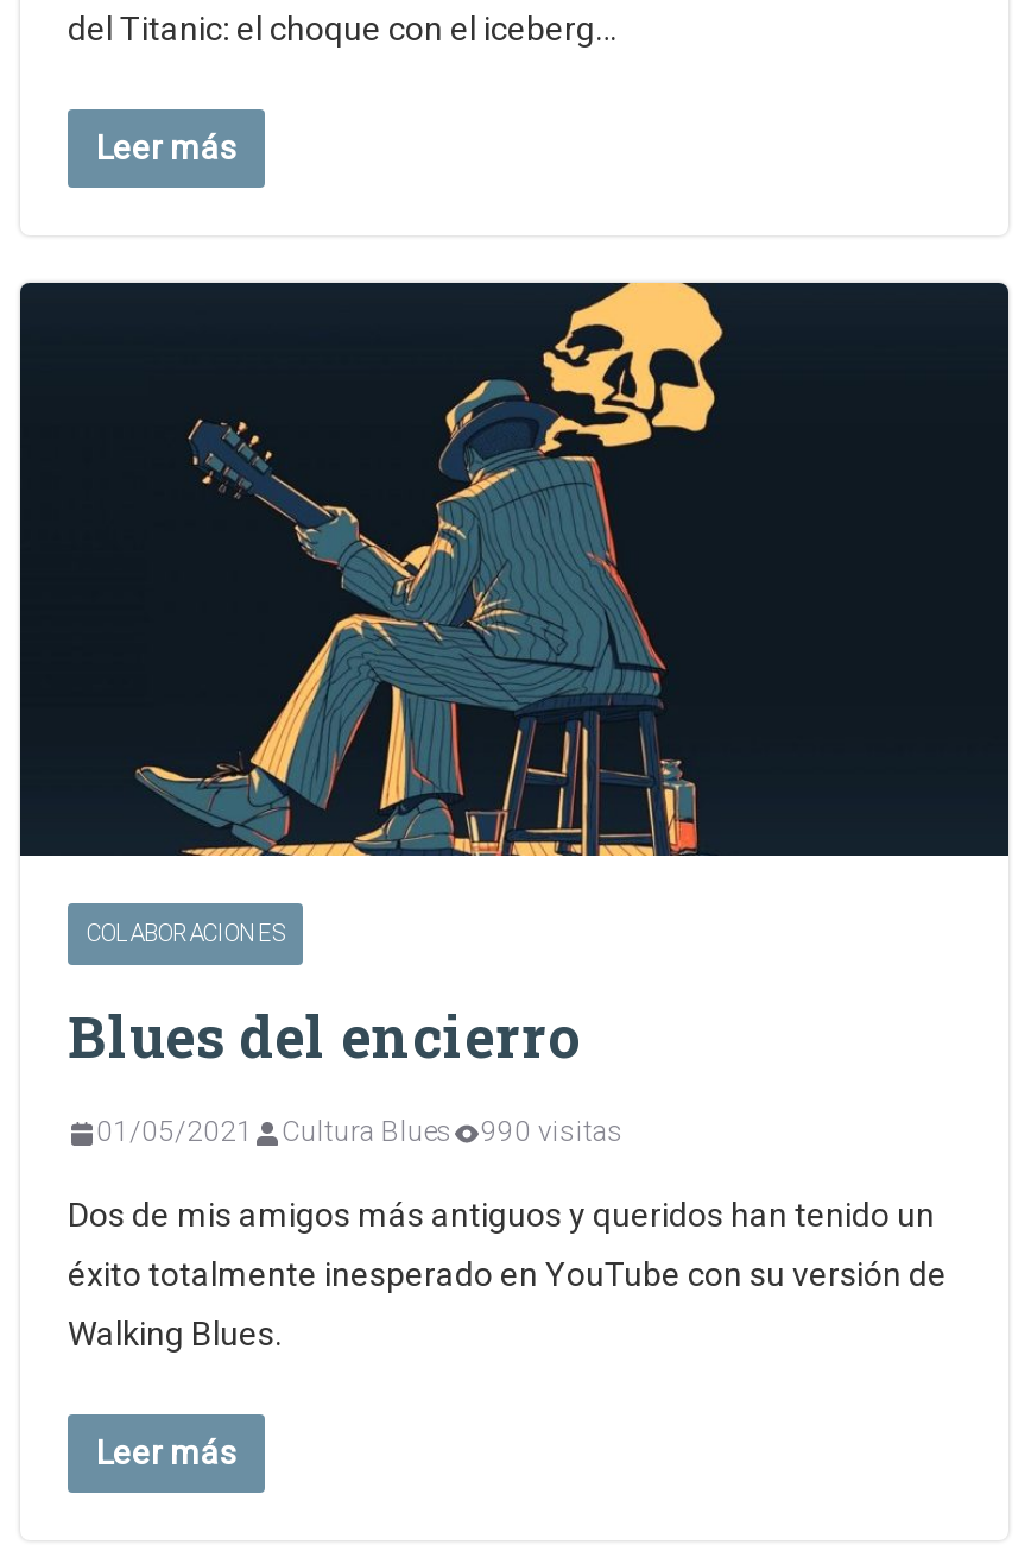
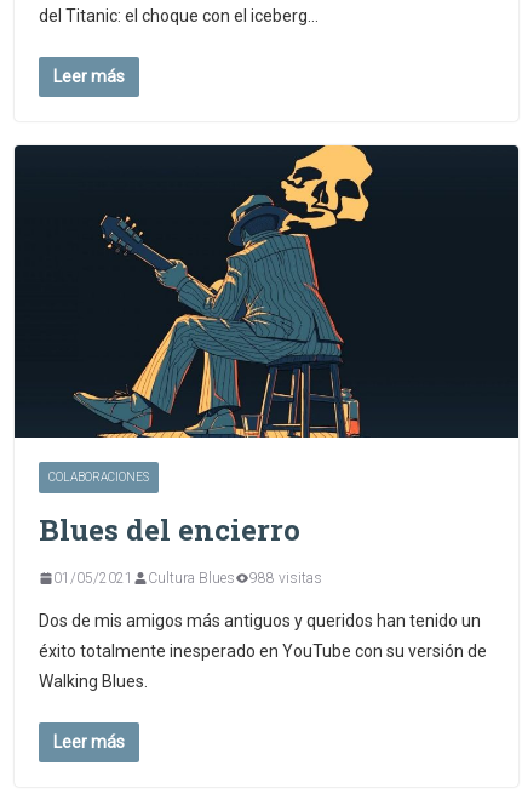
- 01/05/2021 Cultura Blues 990 visitas
+ 01/05/2021 Cultura Blues 988 visitas
